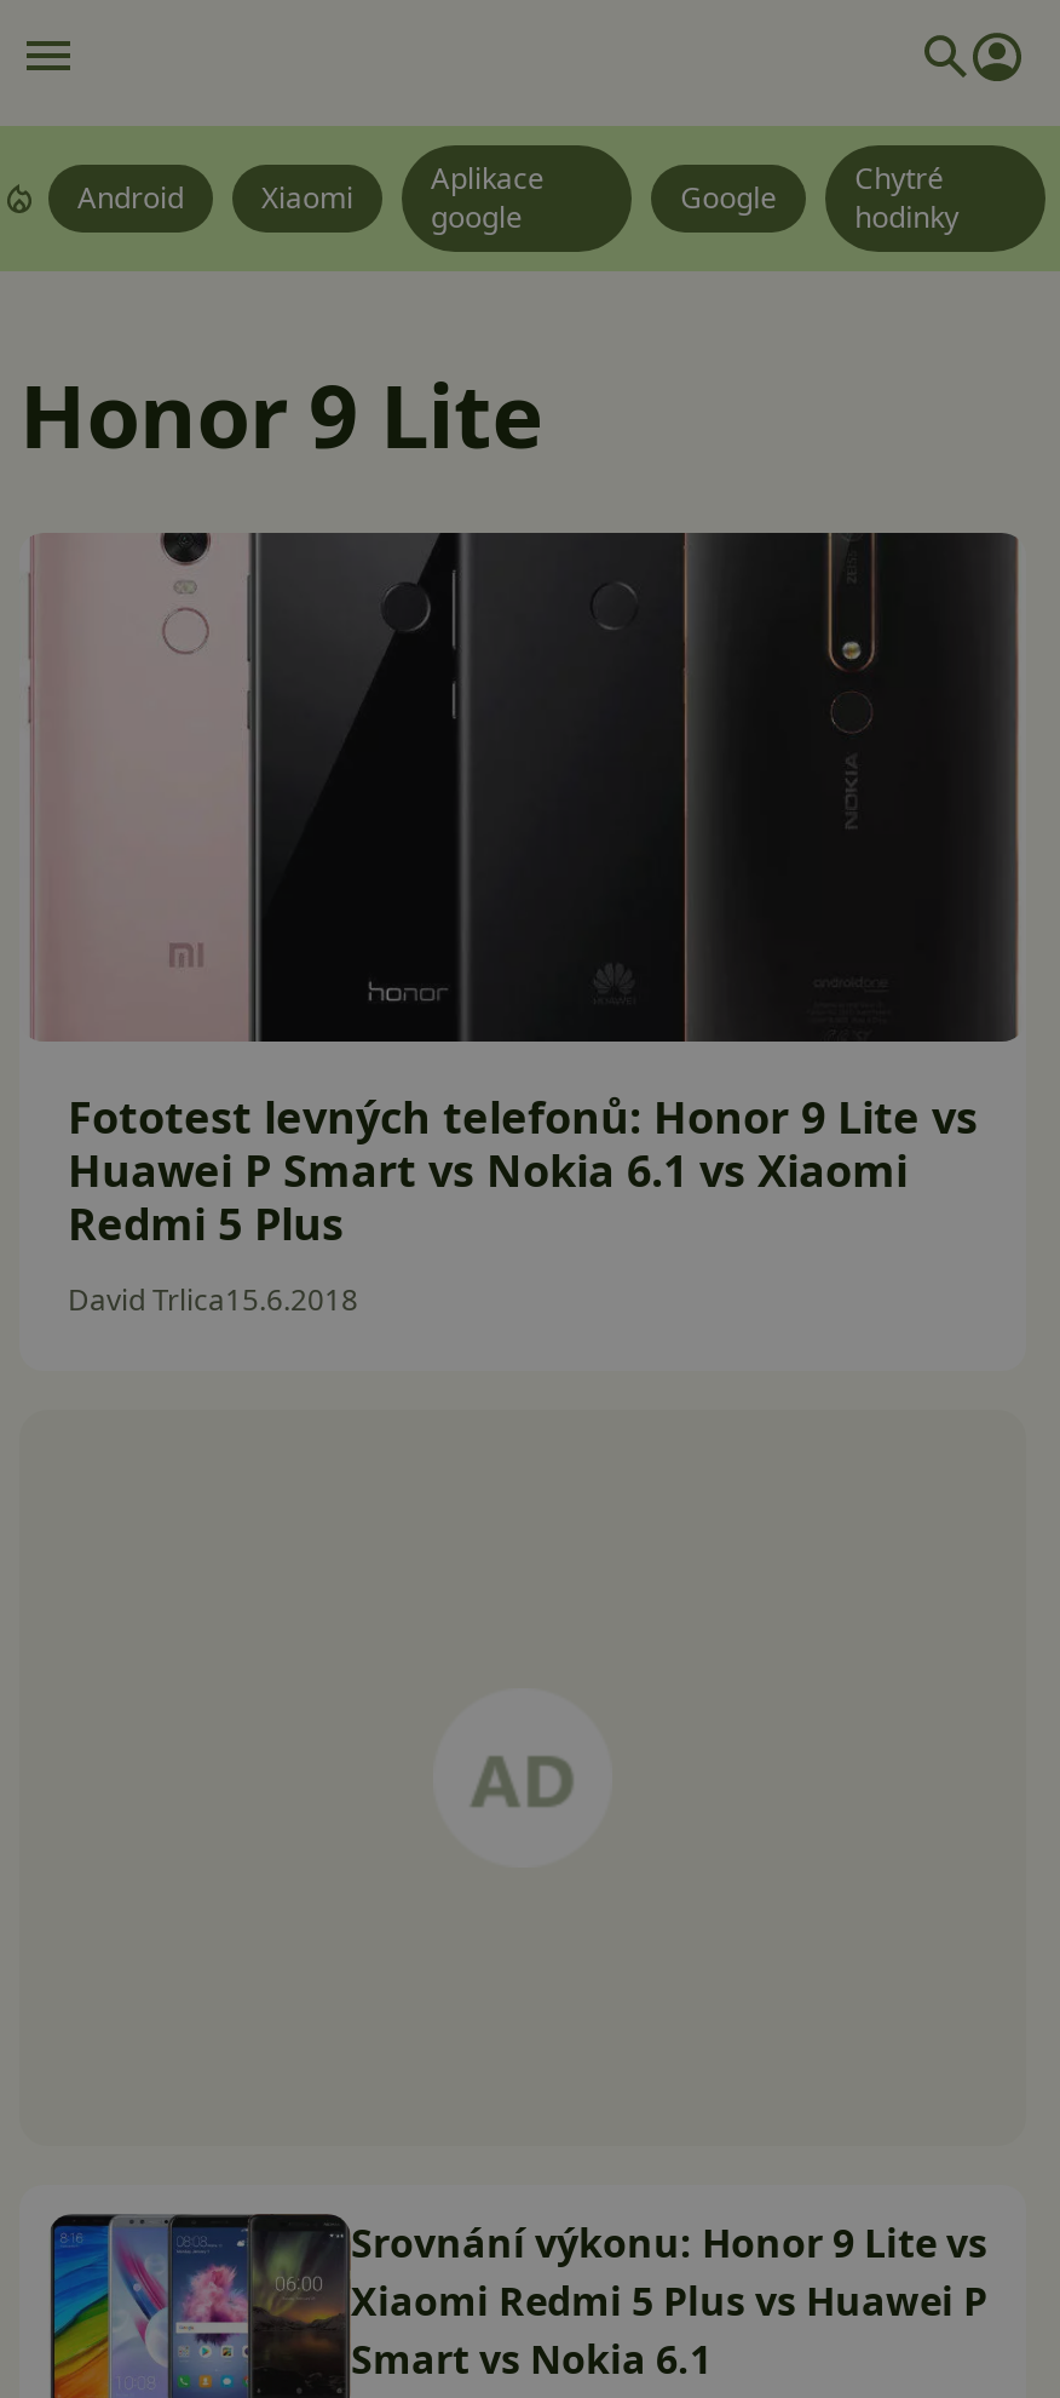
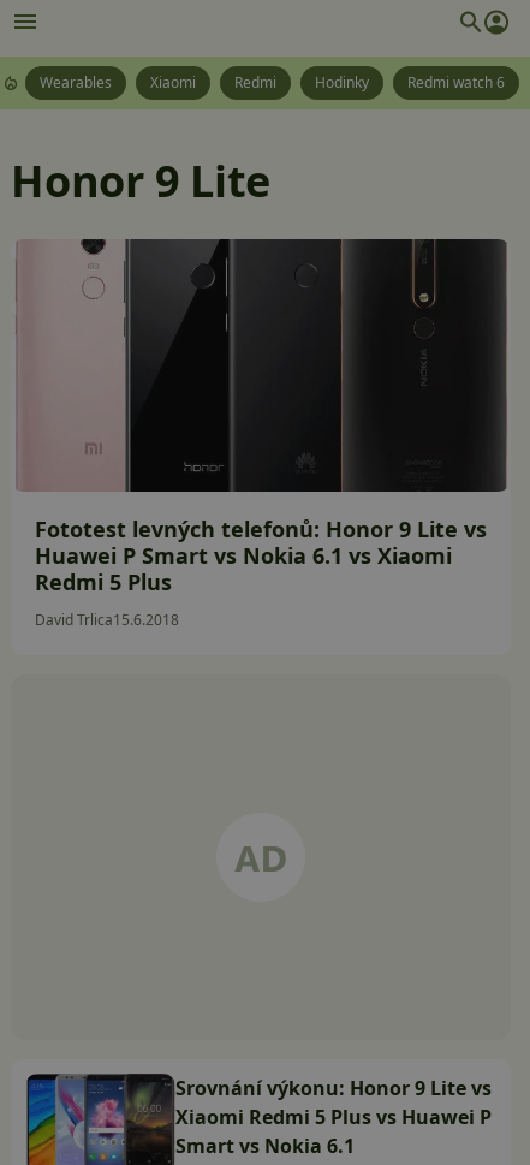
- Aplikace
- google
- Google
- Chytré
- hodinky
+ Redmi
+ Hodinky
+ Redmi watch 6

- Android
+ Wearables
